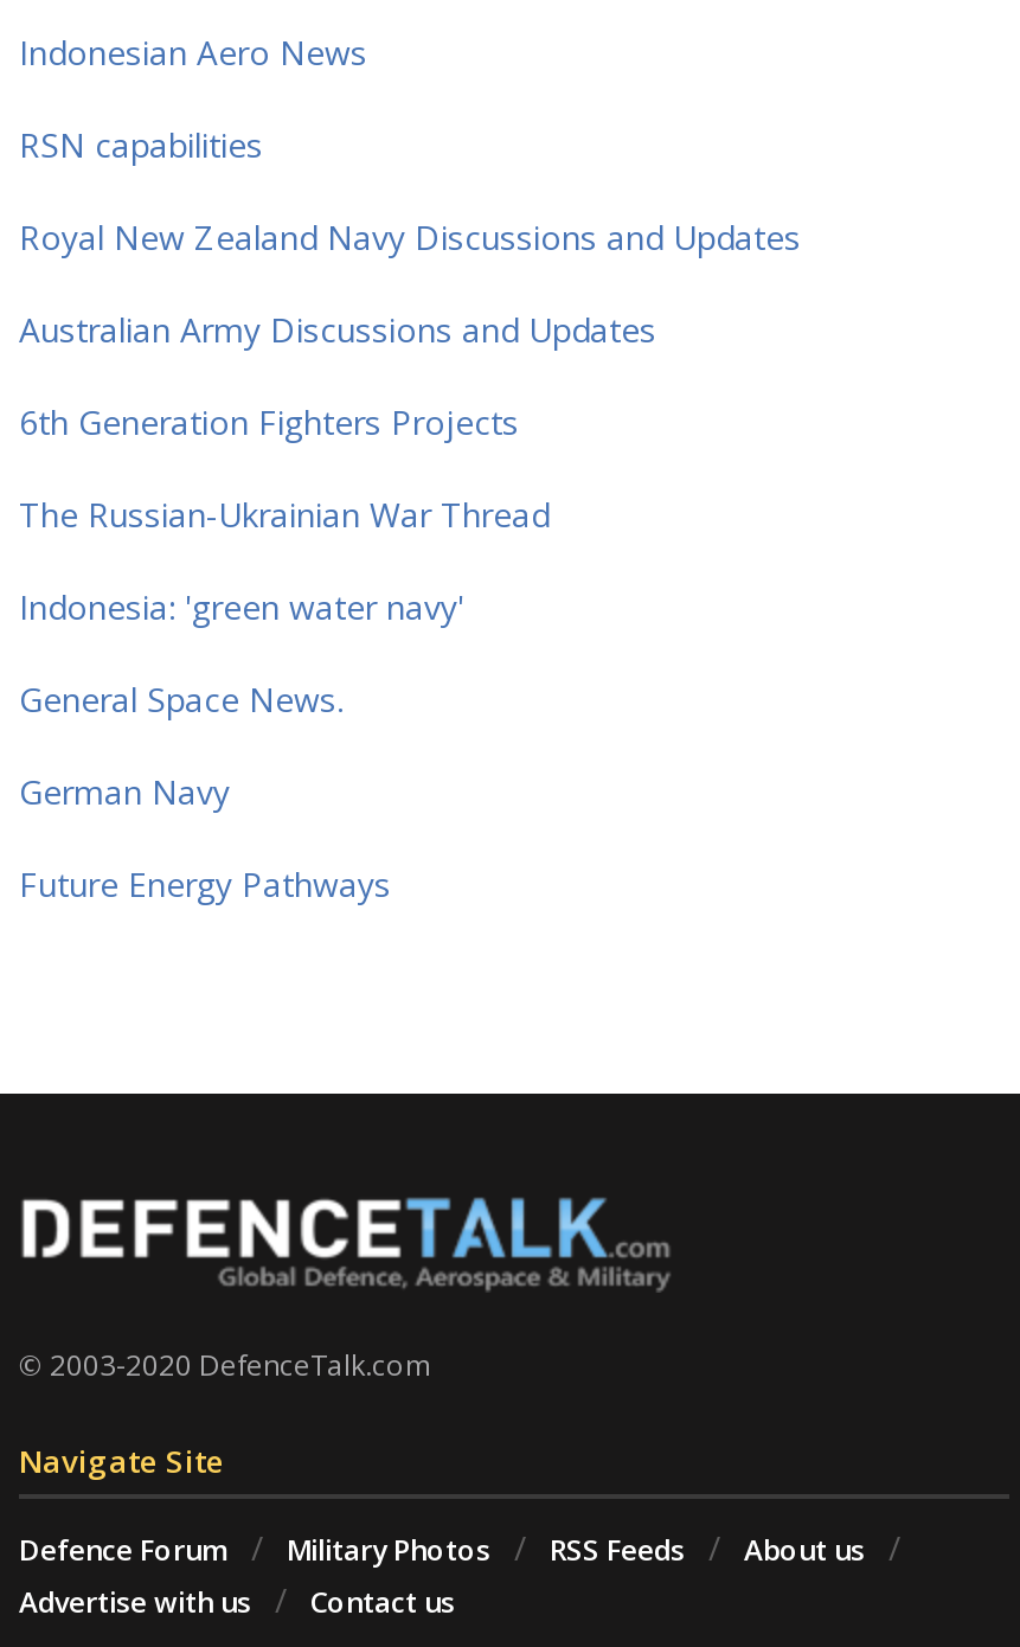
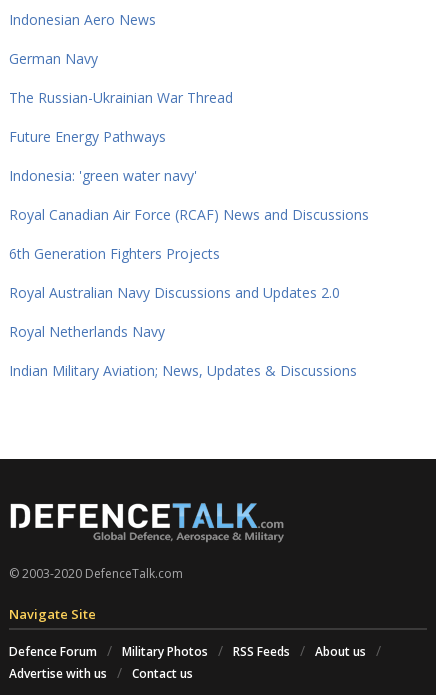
- RSN capabilities
- Royal New Zealand Navy Discussions and Updates
- Australian Army Discussions and Updates
- General Space News.

moved down: 6th Generation Fighters Projects

moved down: The Russian-Ukrainian War Thread

moved down: Indonesia: 'green water navy'

moved up: German Navy

moved up: Future Energy Pathways

+ Royal Canadian Air Force (RCAF) News and Discussions
+ Royal Australian Navy Discussions and Updates 2.0
+ Royal Netherlands Navy
+ Indian Military Aviation; News, Updates & Discussions
